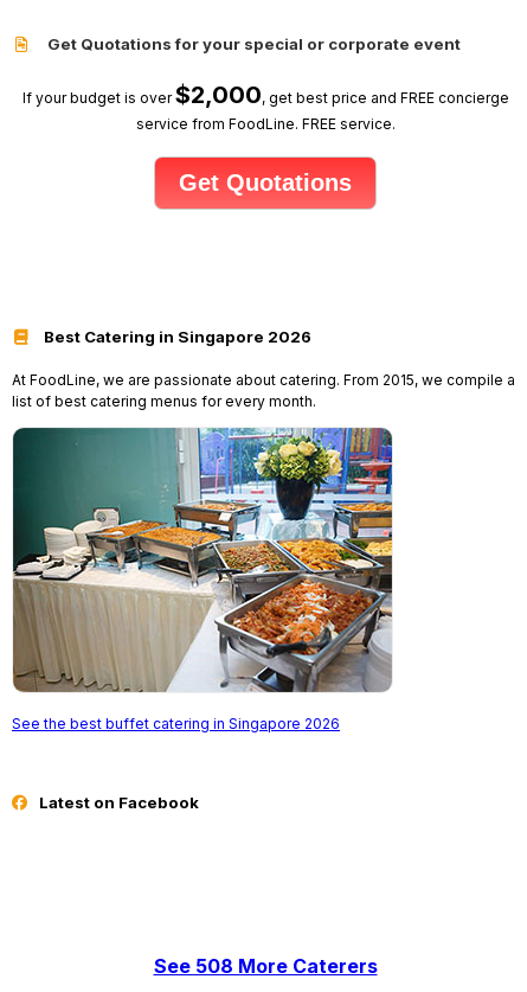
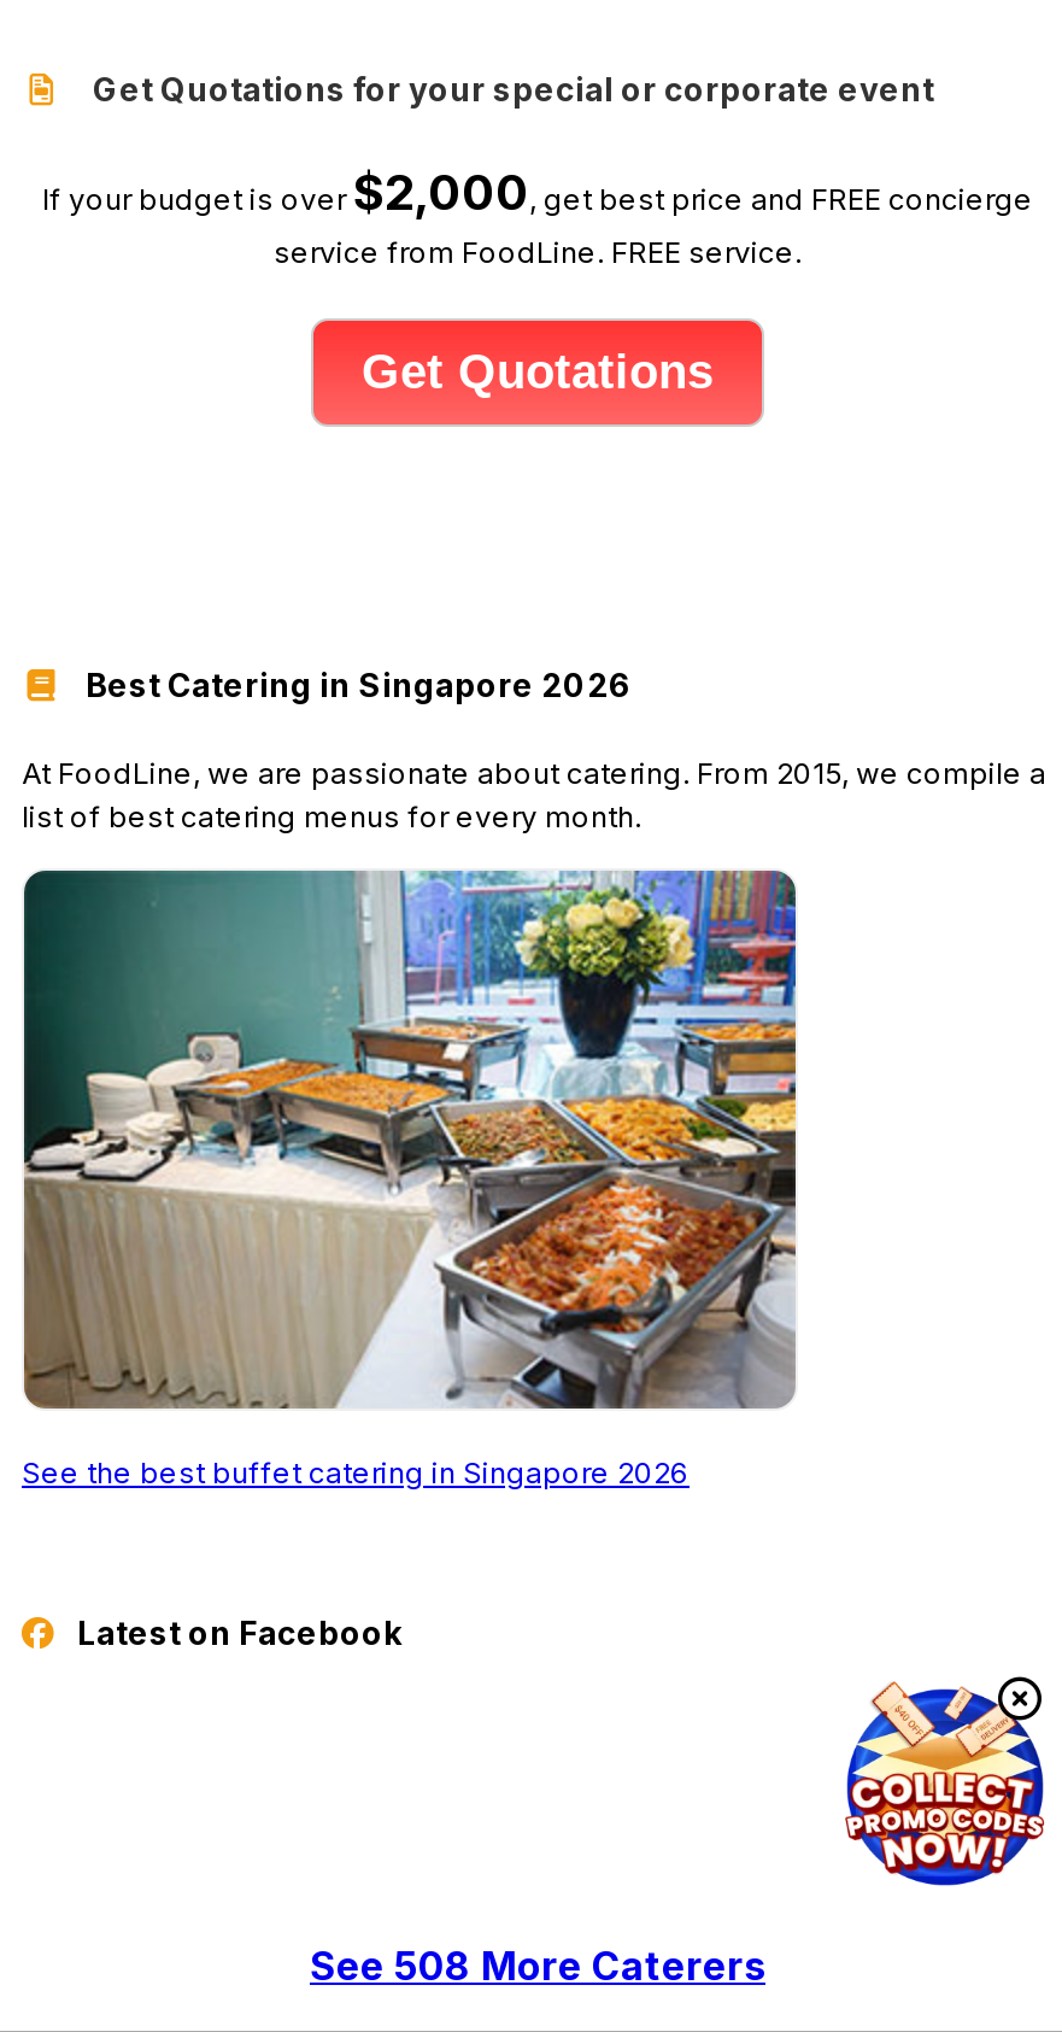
+ [image]
